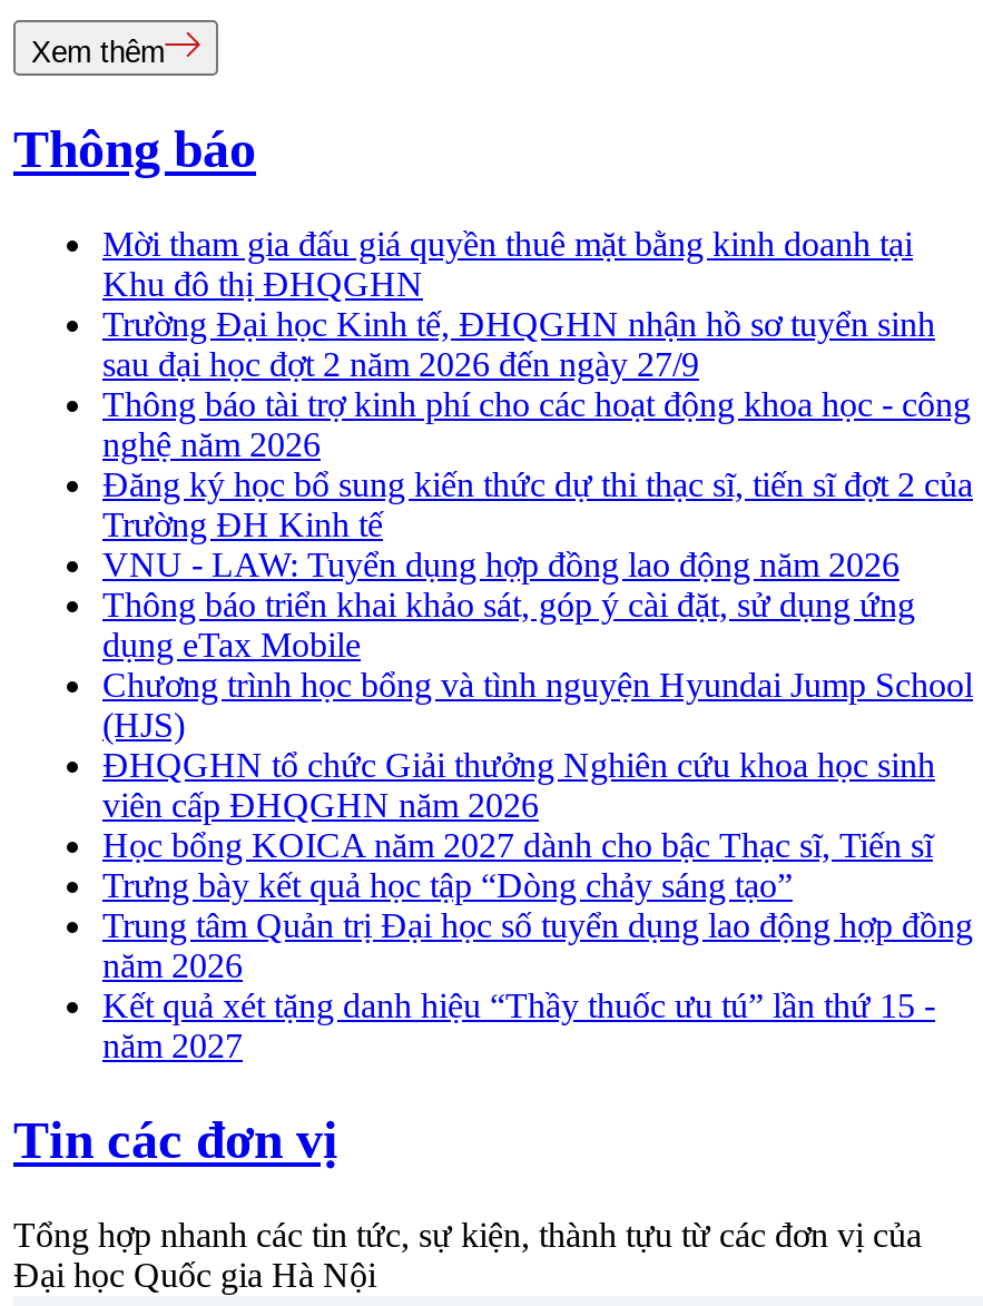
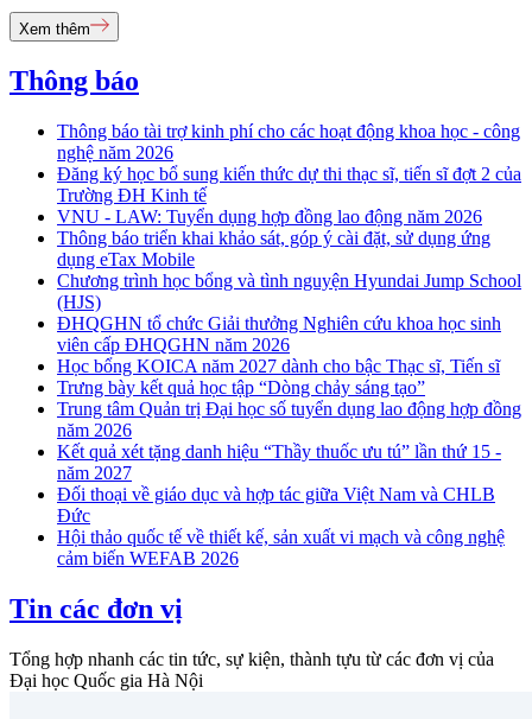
- Mời tham gia đấu giá quyền thuê mặt bằng kinh doanh tại
- Khu đô thị ĐHQGHN
- Trường Đại học Kinh tế, ĐHQGHN nhận hồ sơ tuyển sinh
- sau đại học đợt 2 năm 2026 đến ngày 27/9

moved up: Thông báo tài trợ kinh phí cho các hoạt động khoa học - công | nghệ năm 2026 | Đăng ký học bổ sung kiến thức dự thi thạc sĩ, tiến sĩ đợt 2 của | ... | Kết quả xét tặng danh hiệu “Thầy thuốc ưu tú” lần thứ 15 - | năm 2027

+ Đối thoại về giáo dục và hợp tác giữa Việt Nam và CHLB
+ Đức
+ Hội thảo quốc tế về thiết kế, sản xuất vi mạch và công nghệ
+ cảm biến WEFAB 2026
